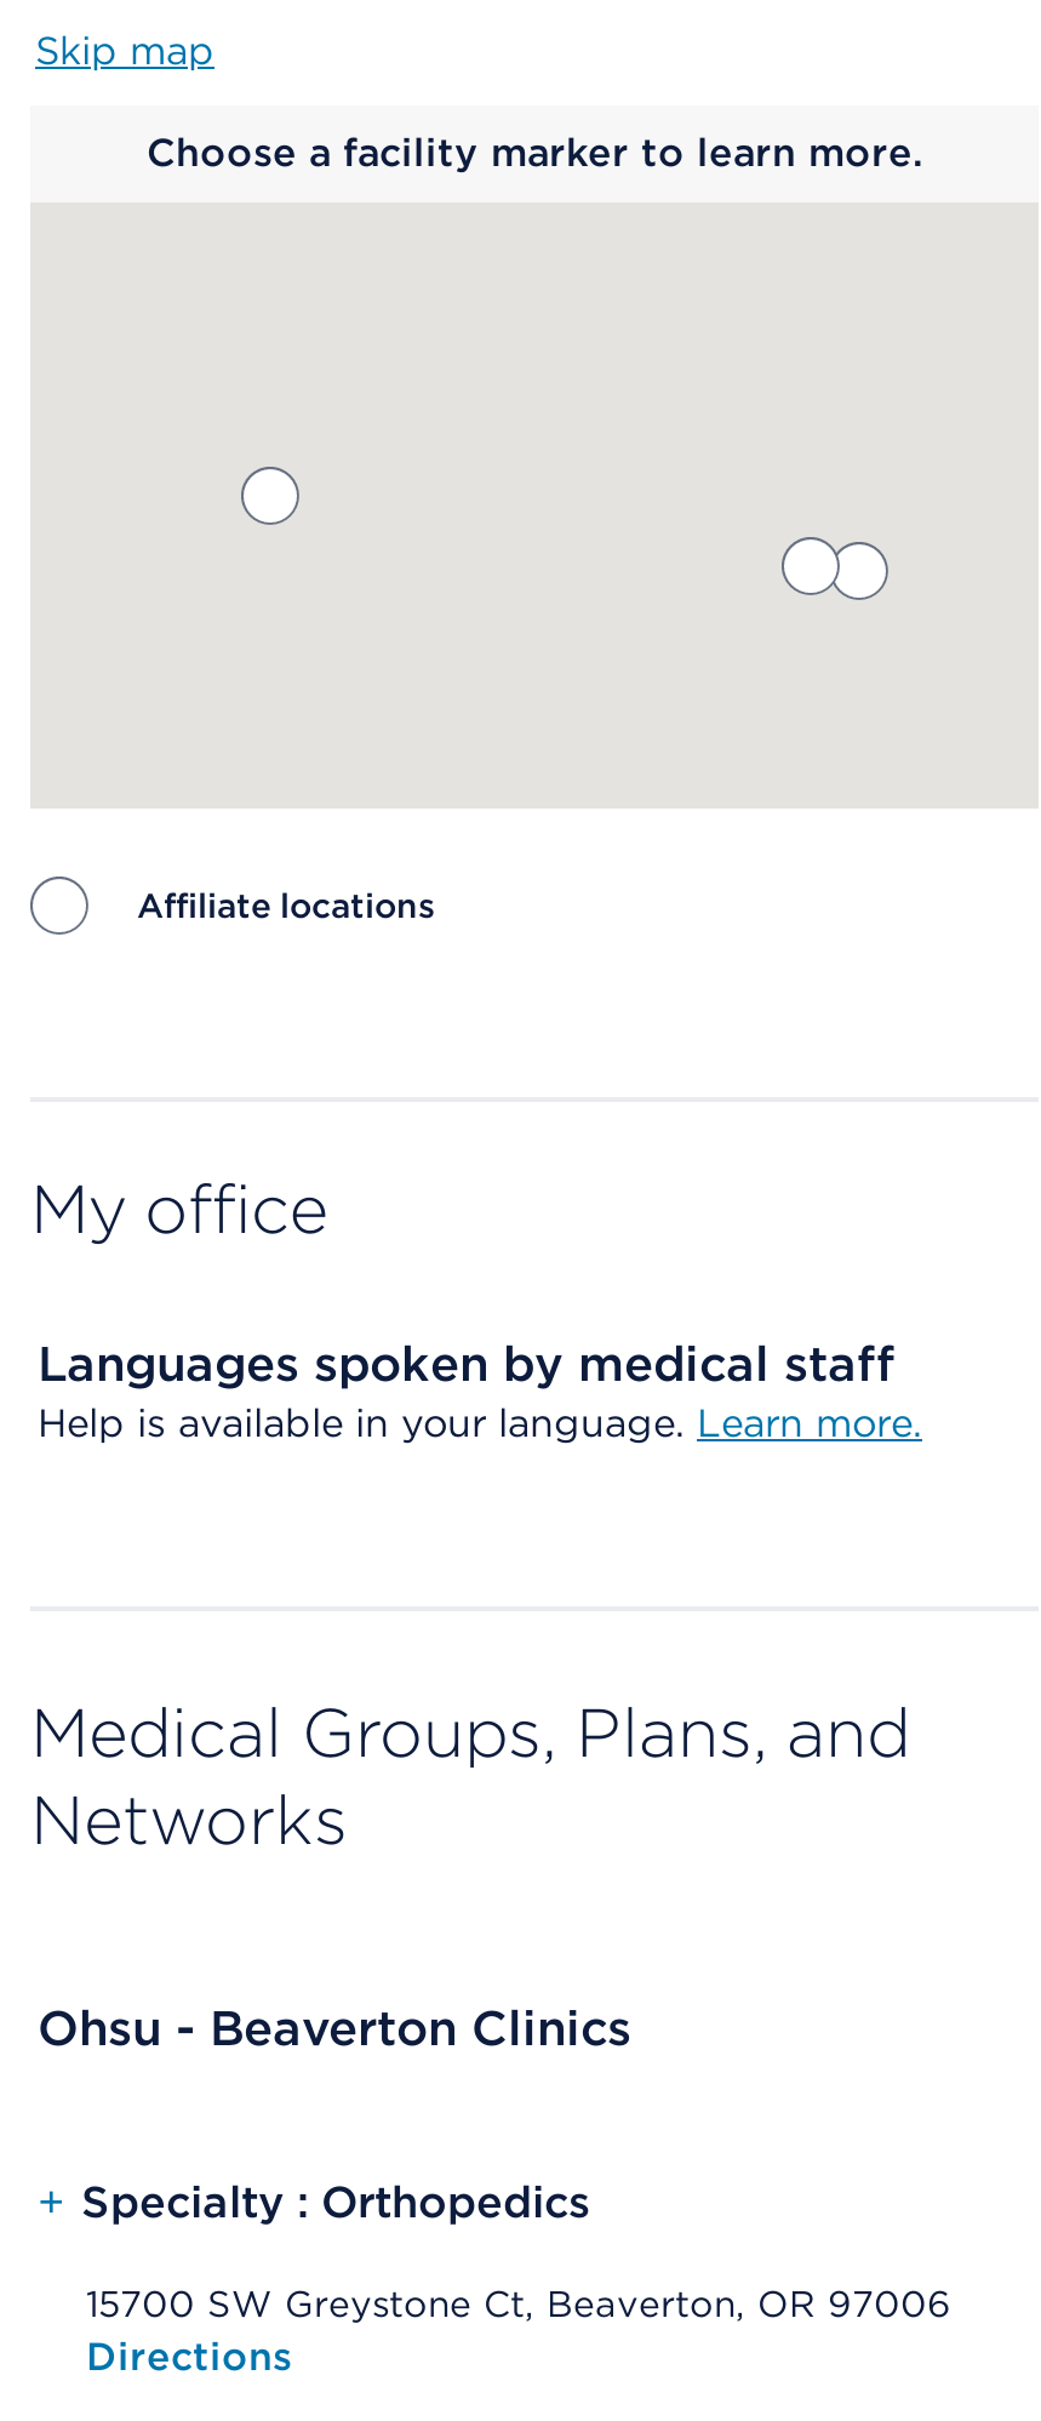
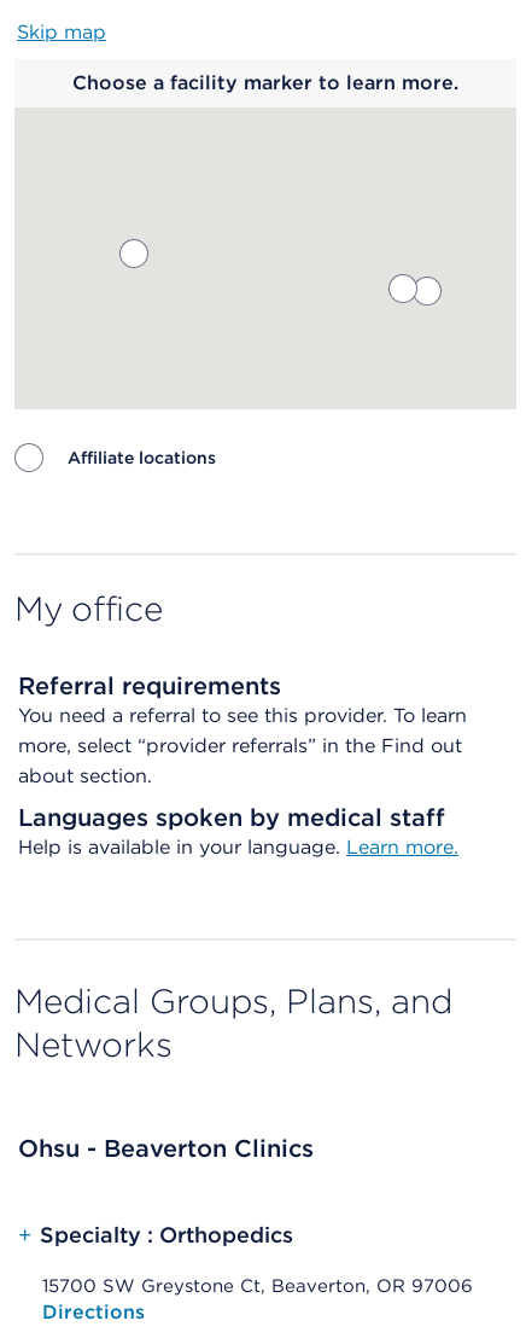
+ Referral requirements
+ You need a referral to see this provider. To learn
+ more, select “provider referrals” in the Find out
+ about section.
